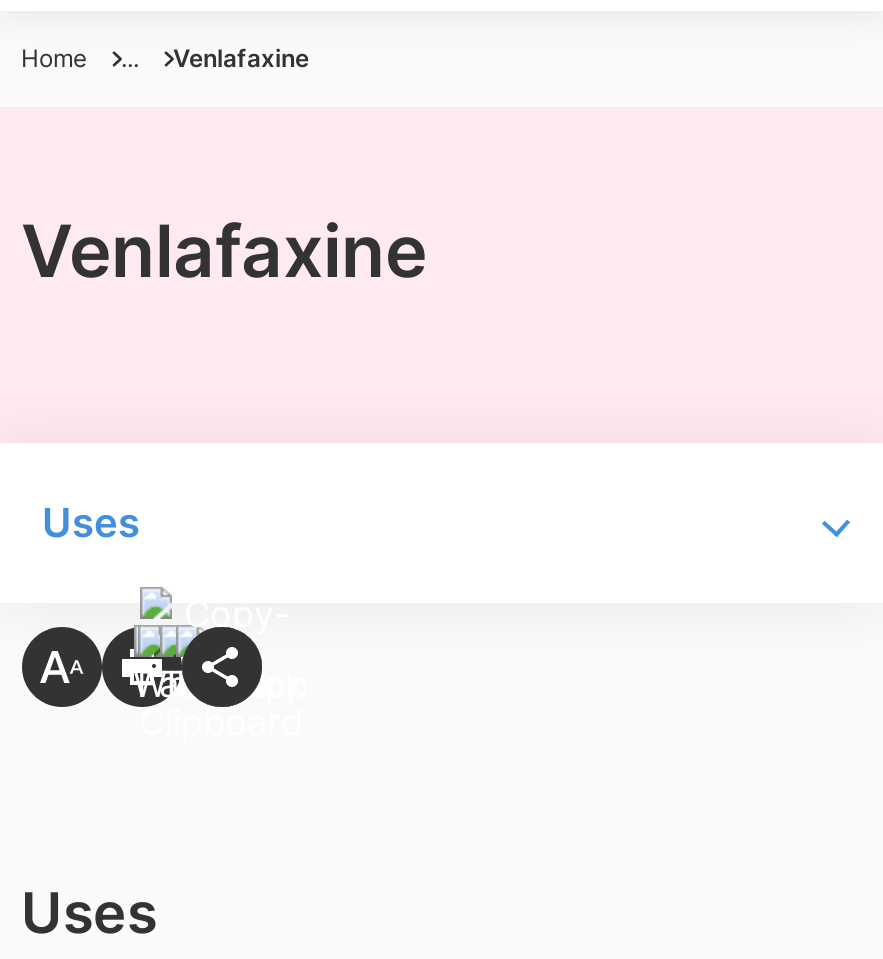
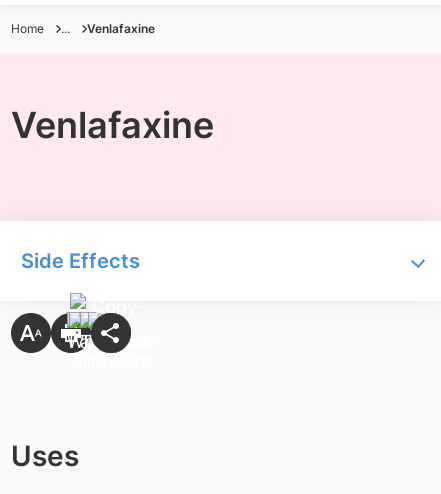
- Uses
+ Side Effects
